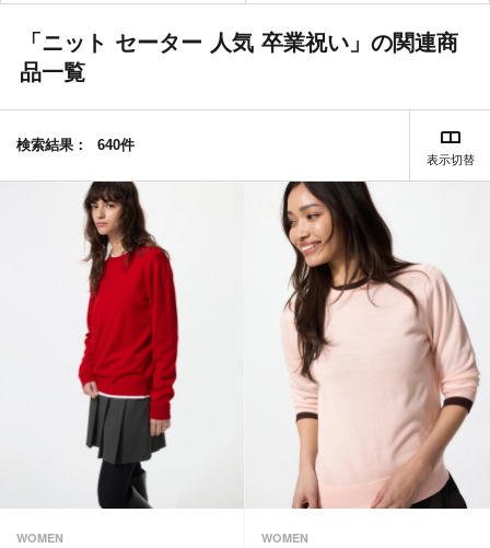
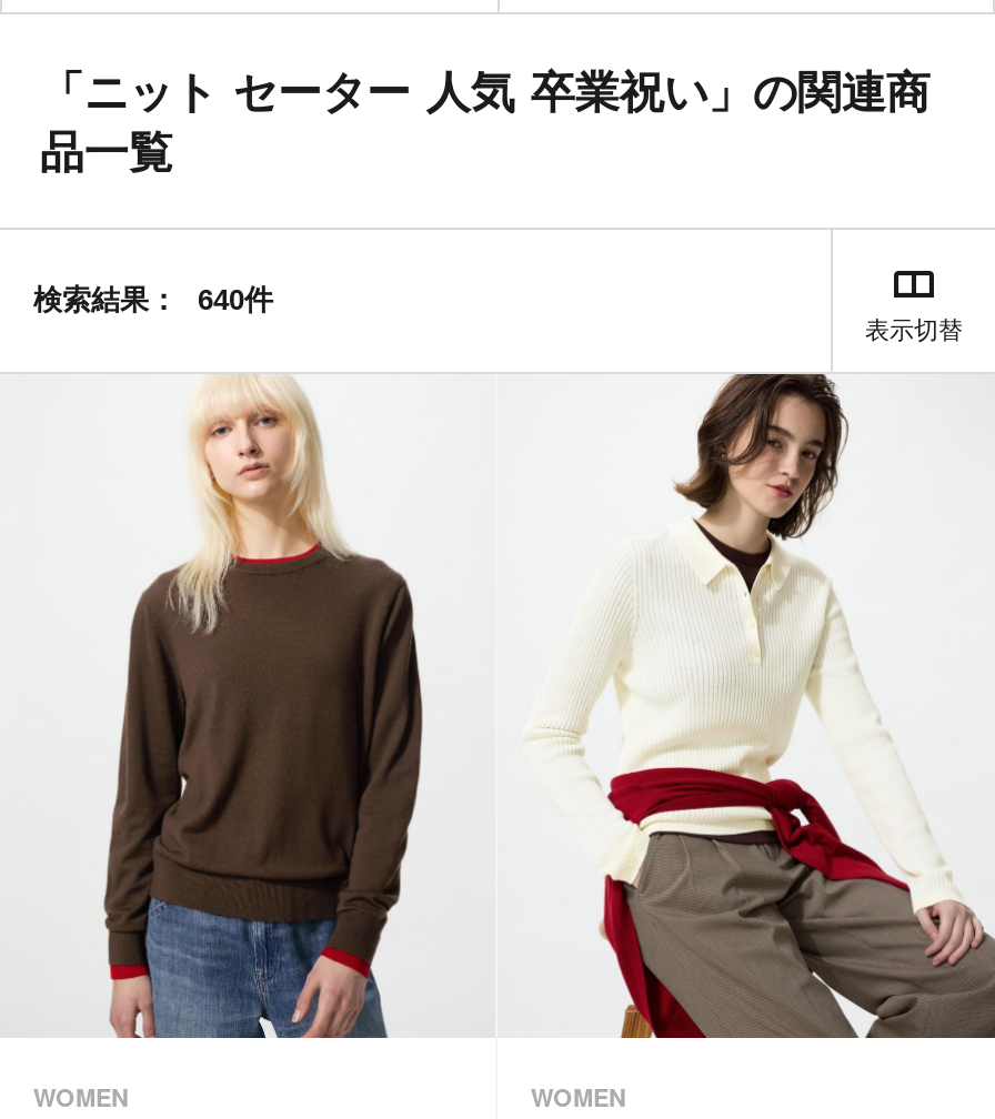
- [image]
+ [image]

- [image]
+ [image]
